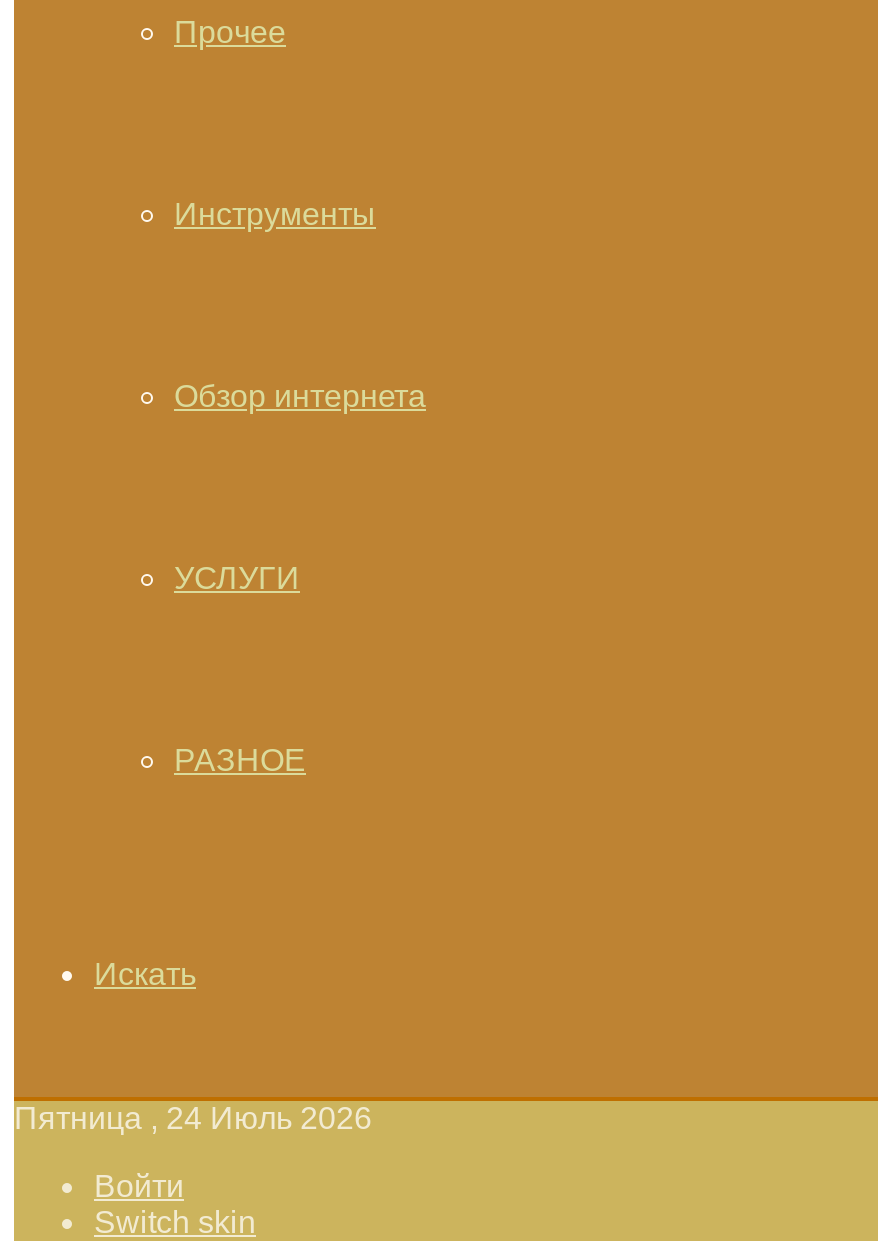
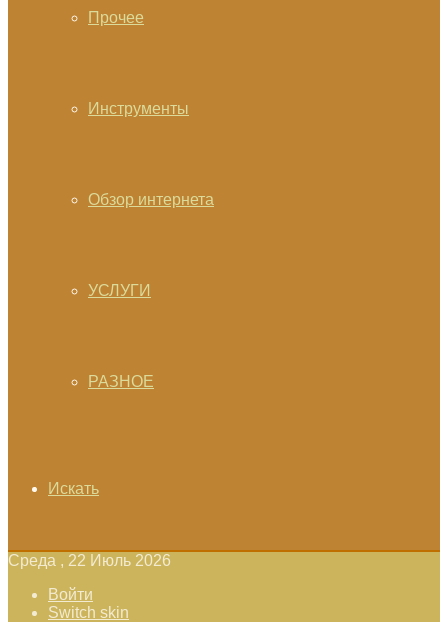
- Пятница , 24 Июль 2026
+ Среда , 22 Июль 2026
